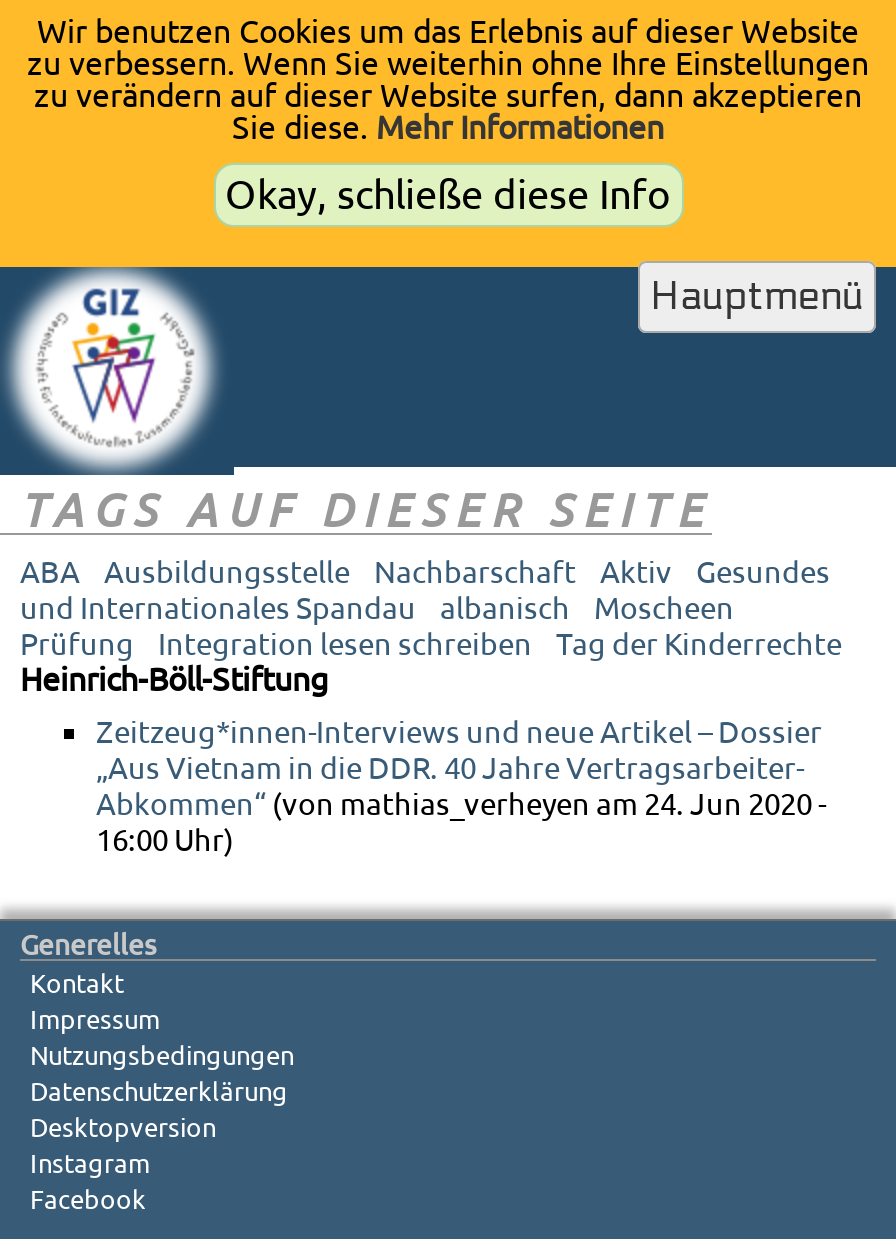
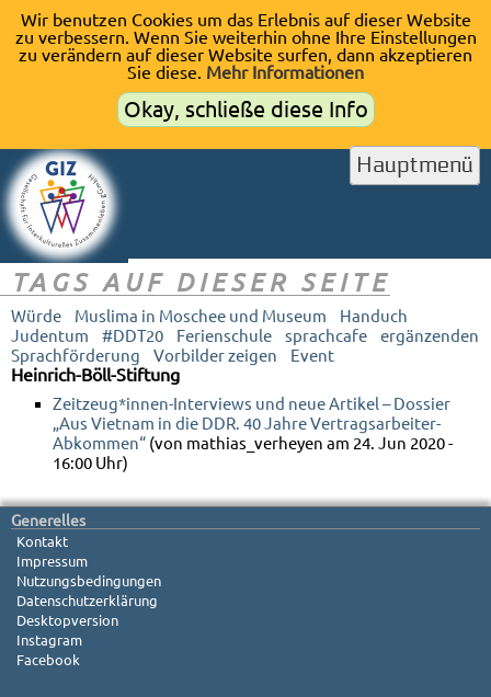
- ABA
- Ausbildungsstelle
- Nachbarschaft
- Aktiv
- Gesundes
- und Internationales Spandau
- albanisch
- Moscheen
- Prüfung
- Integration lesen schreiben
- Tag der Kinderrechte
+ Würde
+ Muslima in Moschee und Museum
+ Handuch
+ Judentum
+ #DDT20
+ Ferienschule
+ sprachcafe
+ ergänzenden
+ Sprachförderung
+ Vorbilder zeigen
+ Event
